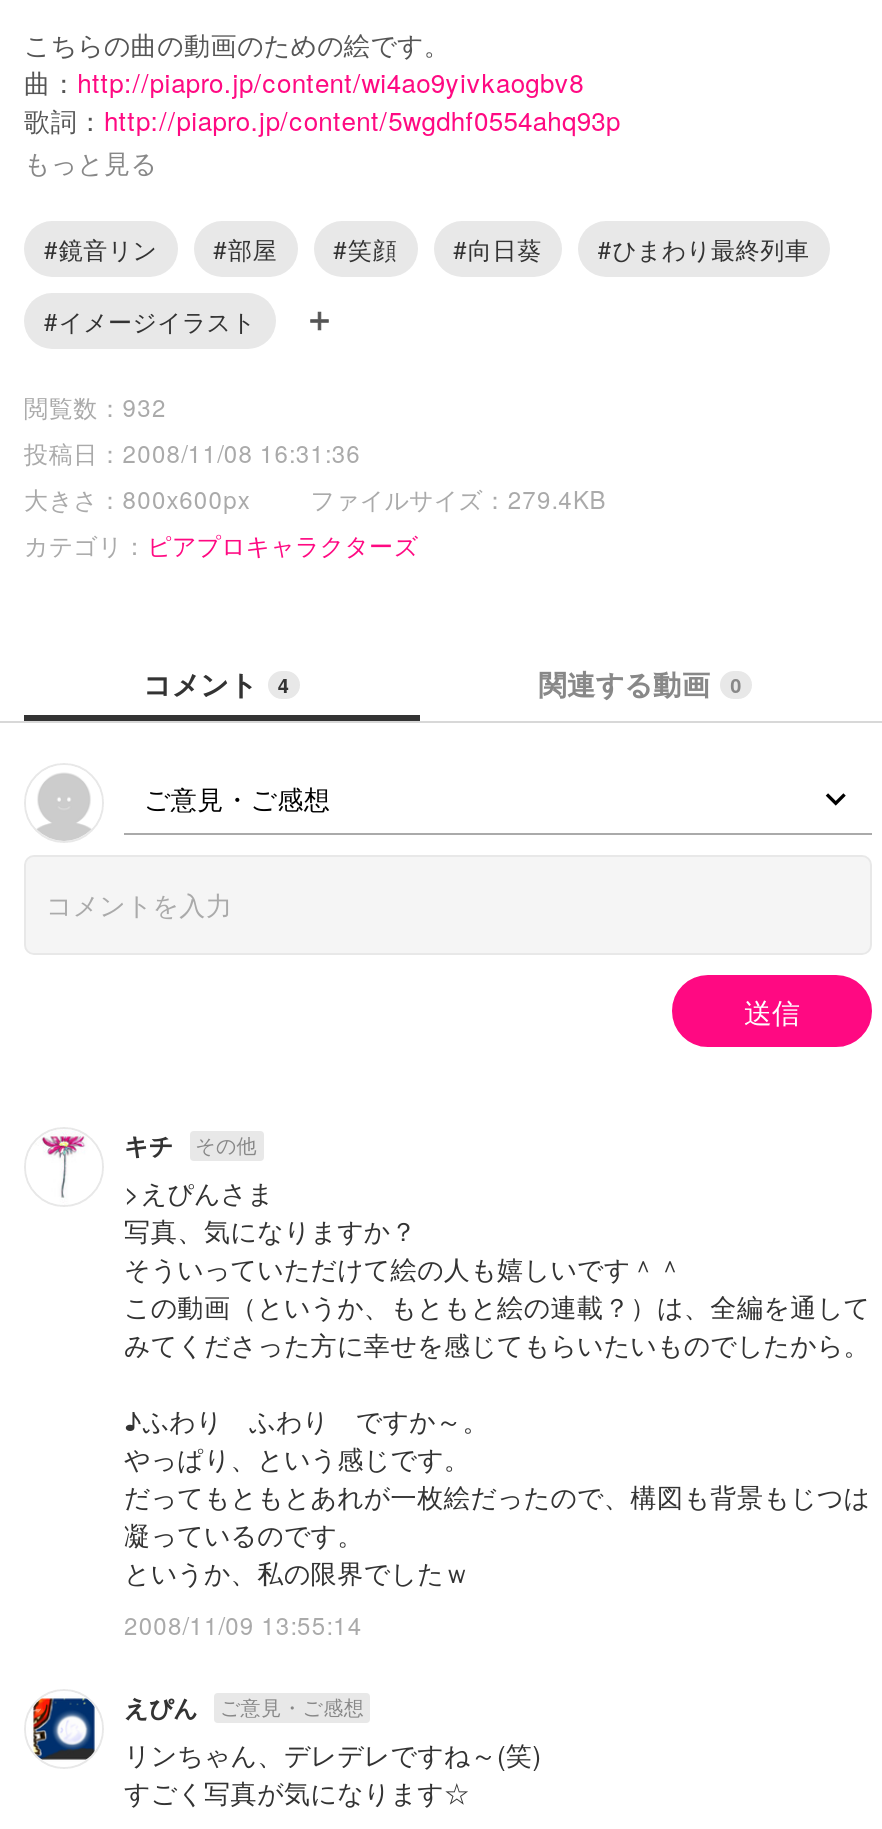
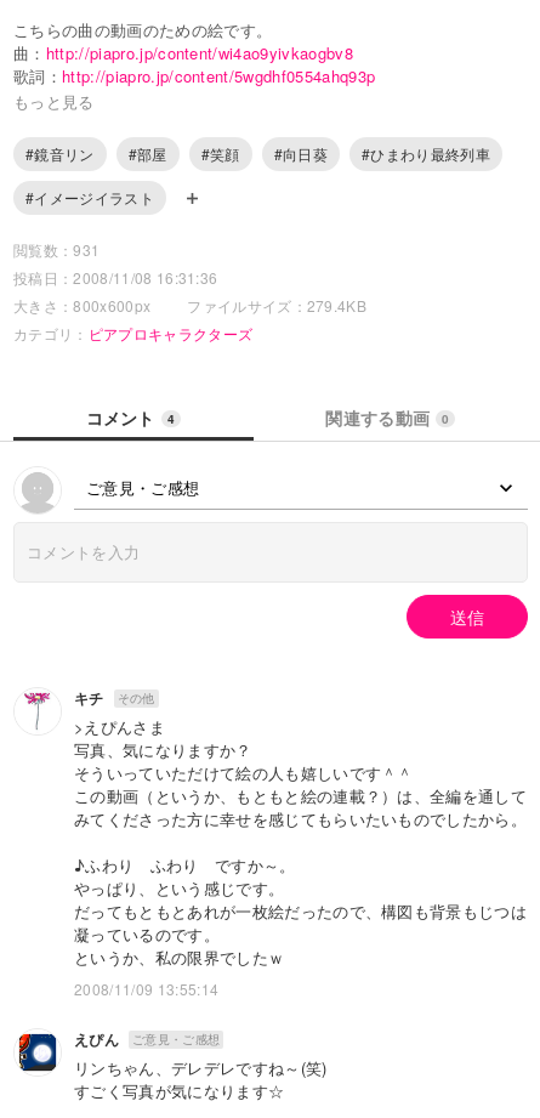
- 閲覧数：932
+ 閲覧数：931
